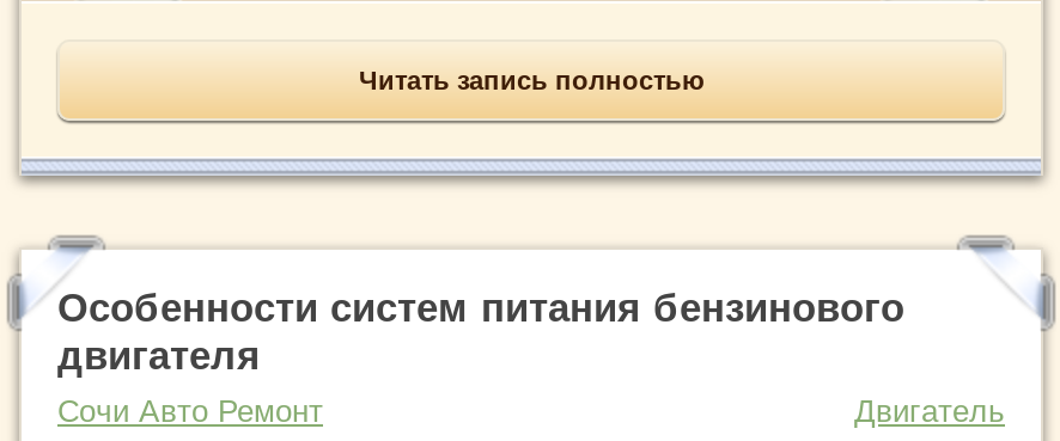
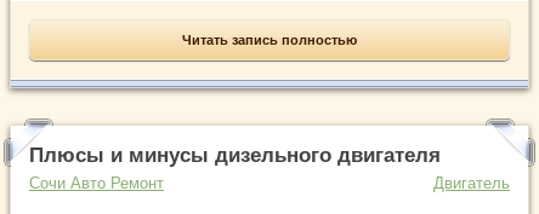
- Особенности систем питания бензинового
- двигателя
+ Плюсы и минусы дизельного двигателя
